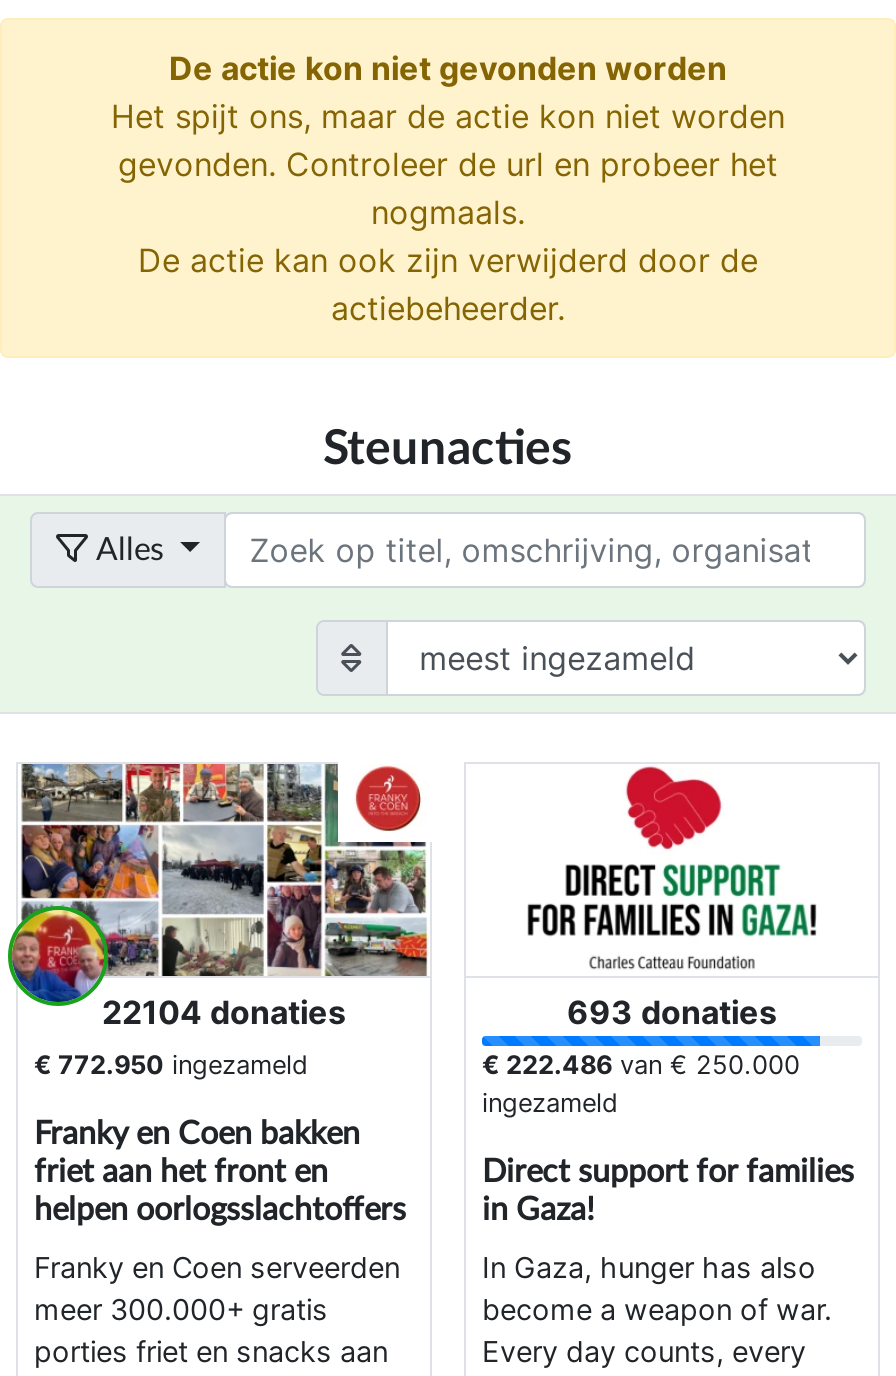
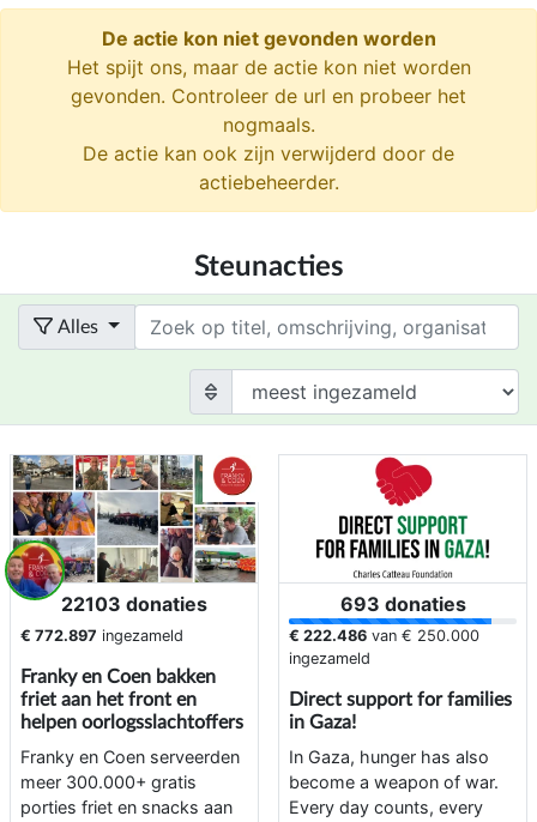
- 22104 donaties
+ 22103 donaties

- € 772.950 ingezameld
+ € 772.897 ingezameld
